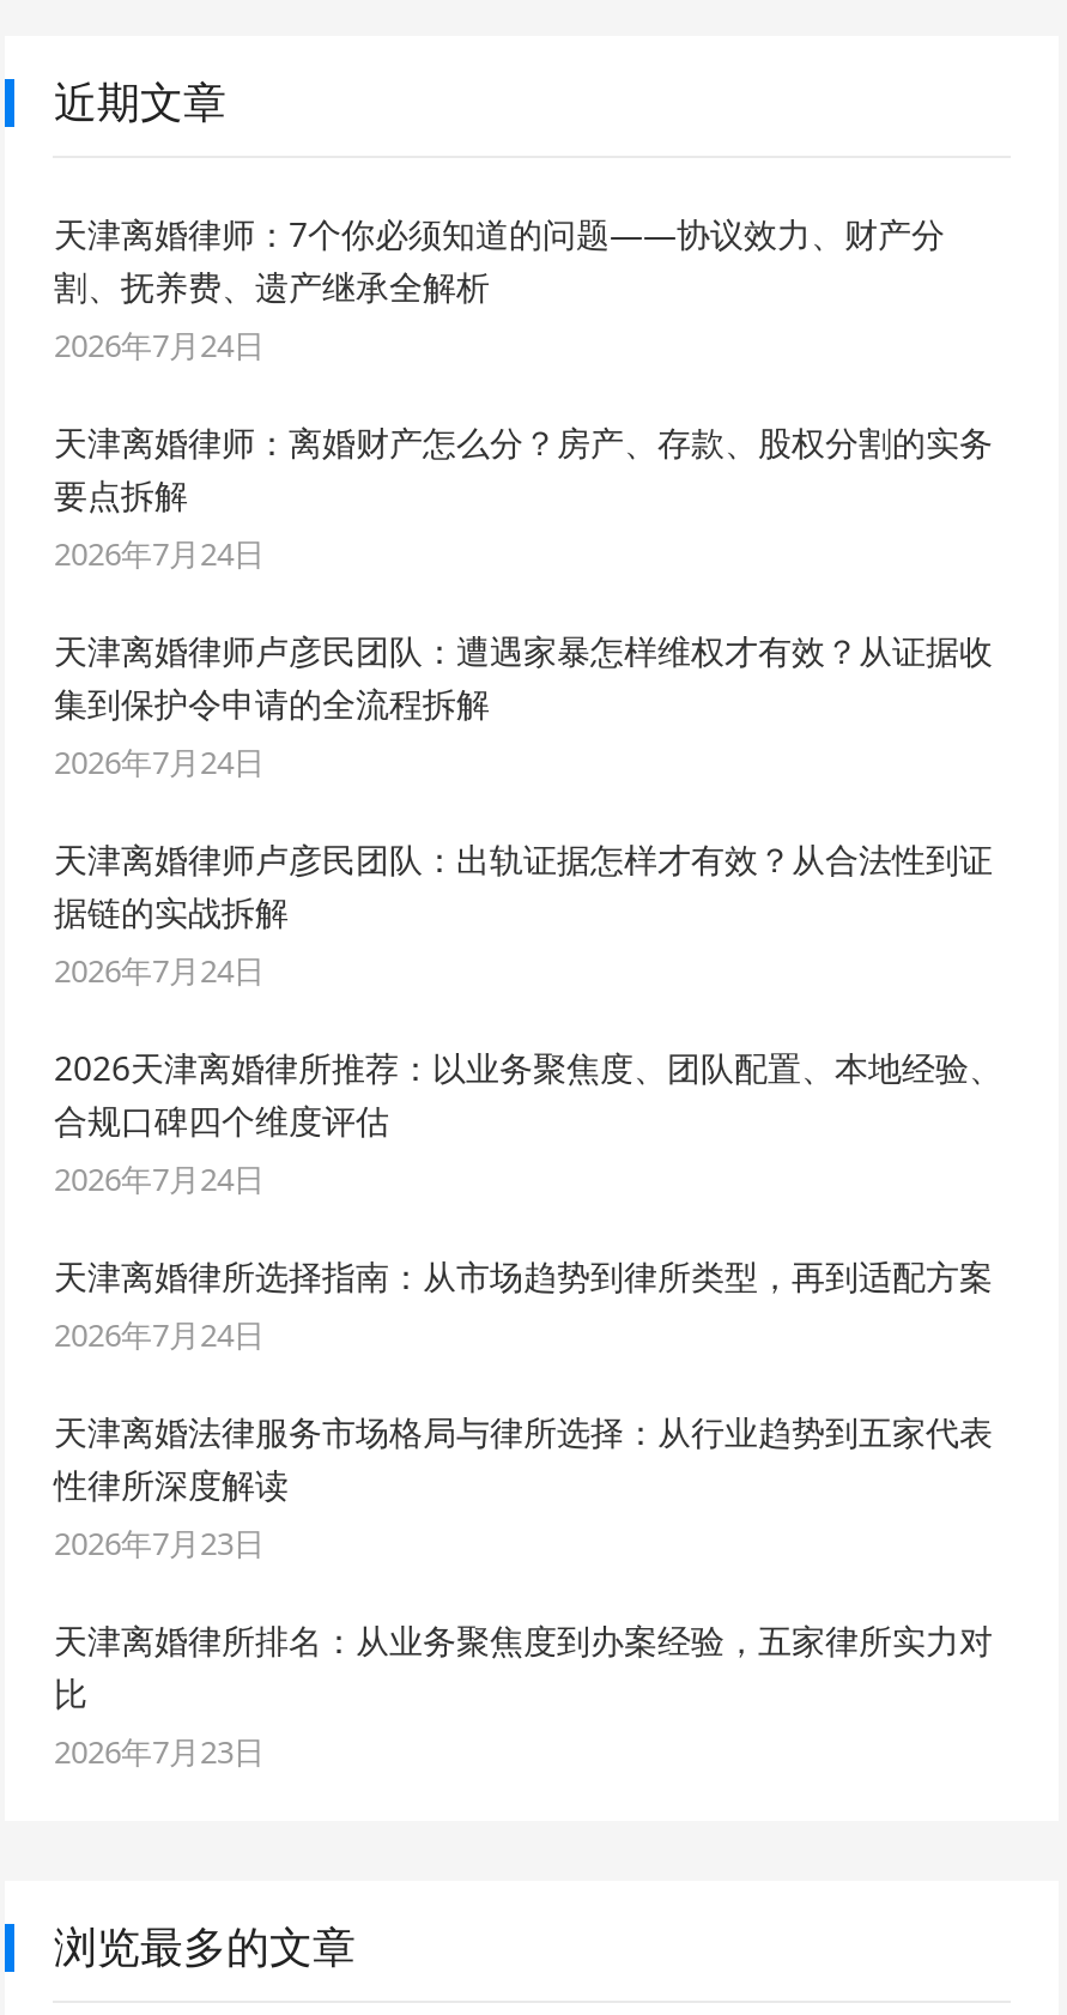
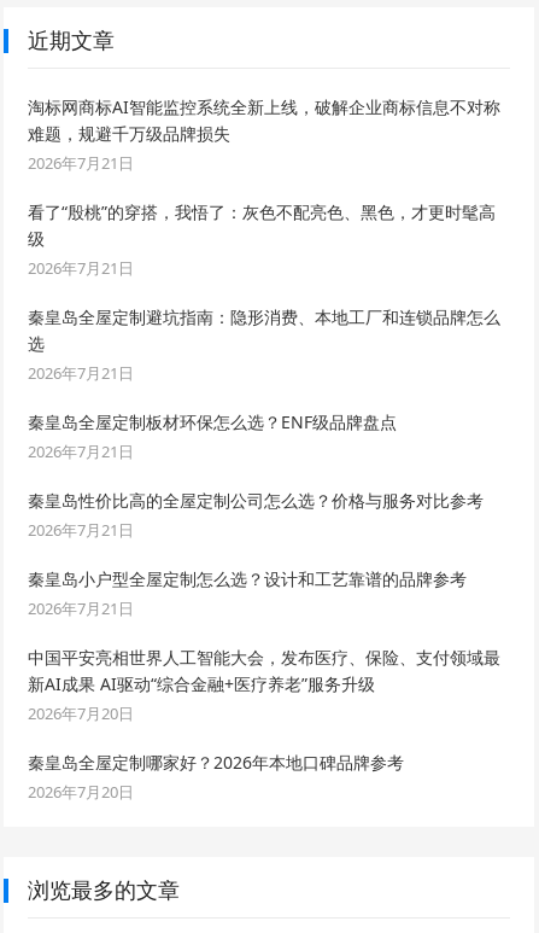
- 天津离婚律师：7个你必须知道的问题——协议效力、财产分
- 割、抚养费、遗产继承全解析
- 2026年7月24日
+ 淘标网商标AI智能监控系统全新上线，破解企业商标信息不对称
+ 难题，规避千万级品牌损失
+ 2026年7月21日

- 天津离婚律师：离婚财产怎么分？房产、存款、股权分割的实务
- 要点拆解
- 2026年7月24日
+ 看了“殷桃”的穿搭，我悟了：灰色不配亮色、黑色，才更时髦高
+ 级
+ 2026年7月21日

- 天津离婚律师卢彦民团队：遭遇家暴怎样维权才有效？从证据收
- 集到保护令申请的全流程拆解
- 2026年7月24日
+ 秦皇岛全屋定制避坑指南：隐形消费、本地工厂和连锁品牌怎么
+ 选
+ 2026年7月21日

- 天津离婚律师卢彦民团队：出轨证据怎样才有效？从合法性到证
- 据链的实战拆解
- 2026年7月24日
+ 秦皇岛全屋定制板材环保怎么选？ENF级品牌盘点
+ 2026年7月21日

- 2026天津离婚律所推荐：以业务聚焦度、团队配置、本地经验、
- 合规口碑四个维度评估
- 2026年7月24日
+ 秦皇岛性价比高的全屋定制公司怎么选？价格与服务对比参考
+ 2026年7月21日

- 天津离婚律所选择指南：从市场趋势到律所类型，再到适配方案
- 2026年7月24日
+ 秦皇岛小户型全屋定制怎么选？设计和工艺靠谱的品牌参考
+ 2026年7月21日

- 天津离婚法律服务市场格局与律所选择：从行业趋势到五家代表
- 性律所深度解读
- 2026年7月23日
+ 中国平安亮相世界人工智能大会，发布医疗、保险、支付领域最
+ 新AI成果 AI驱动“综合金融+医疗养老”服务升级
+ 2026年7月20日

- 天津离婚律所排名：从业务聚焦度到办案经验，五家律所实力对
- 比
- 2026年7月23日
+ 秦皇岛全屋定制哪家好？2026年本地口碑品牌参考
+ 2026年7月20日
